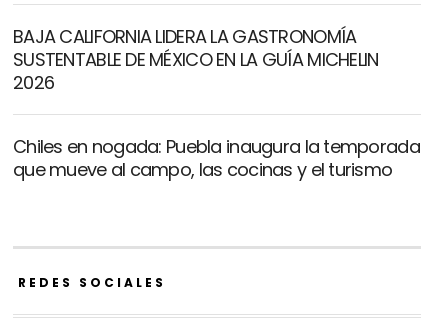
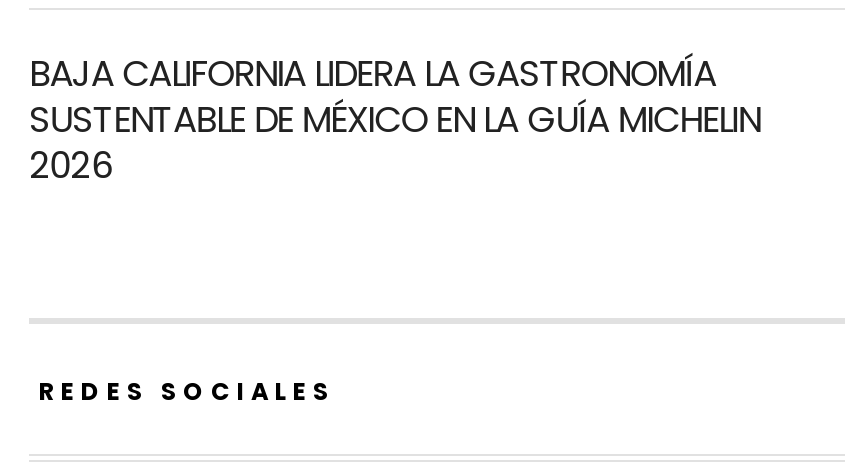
- Chiles en nogada: Puebla inaugura la temporada
- que mueve al campo, las cocinas y el turismo
